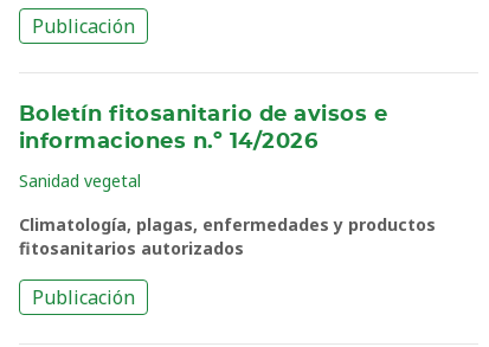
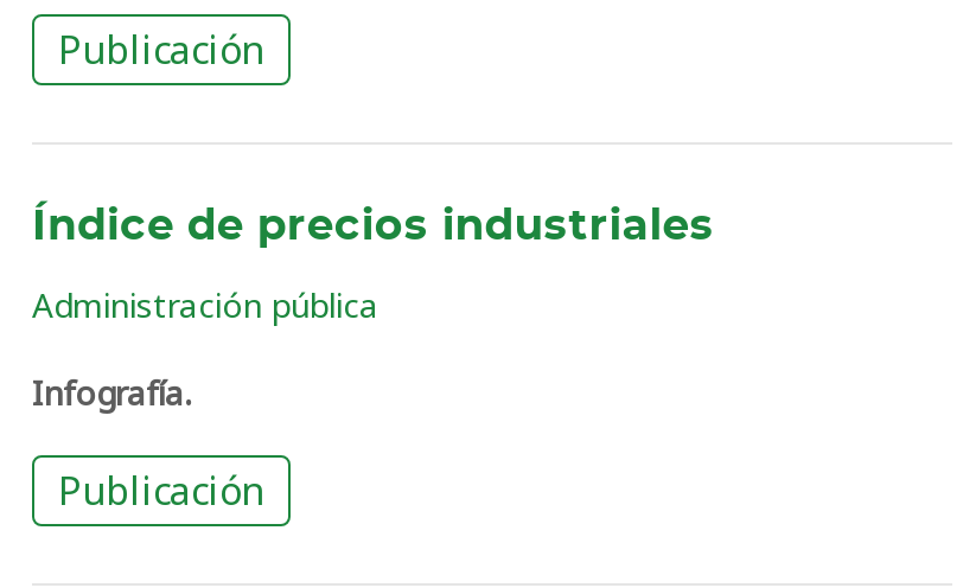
- Boletín fitosanitario de avisos e
- informaciones n.º 14/2026
+ Índice de precios industriales

- Sanidad vegetal
+ Administración pública

- Climatología, plagas, enfermedades y productos
- fitosanitarios autorizados
+ Infografía.
